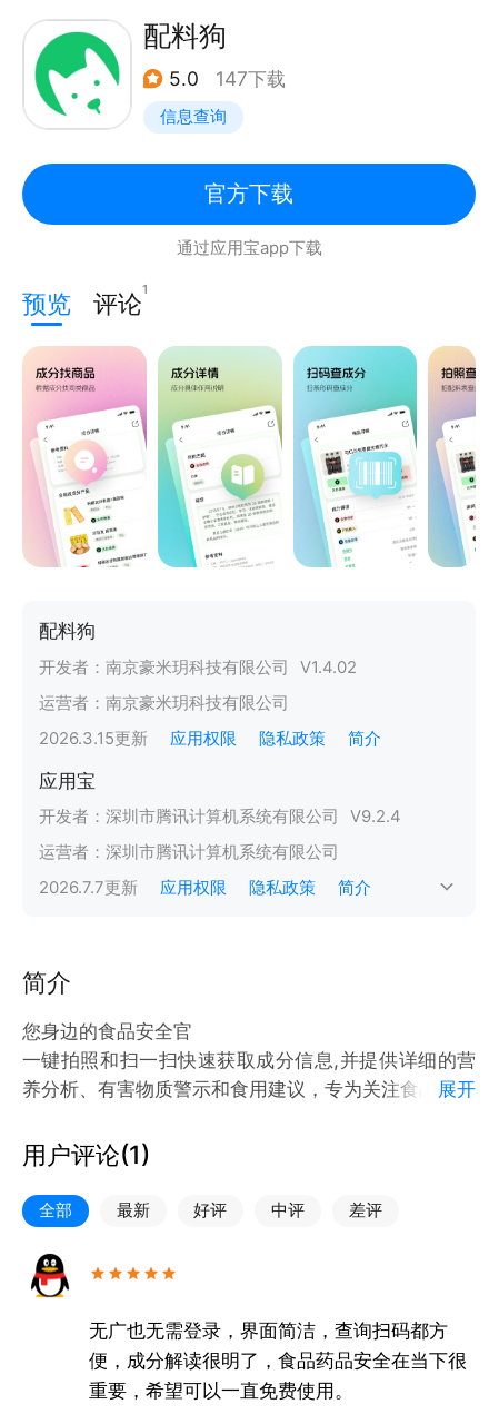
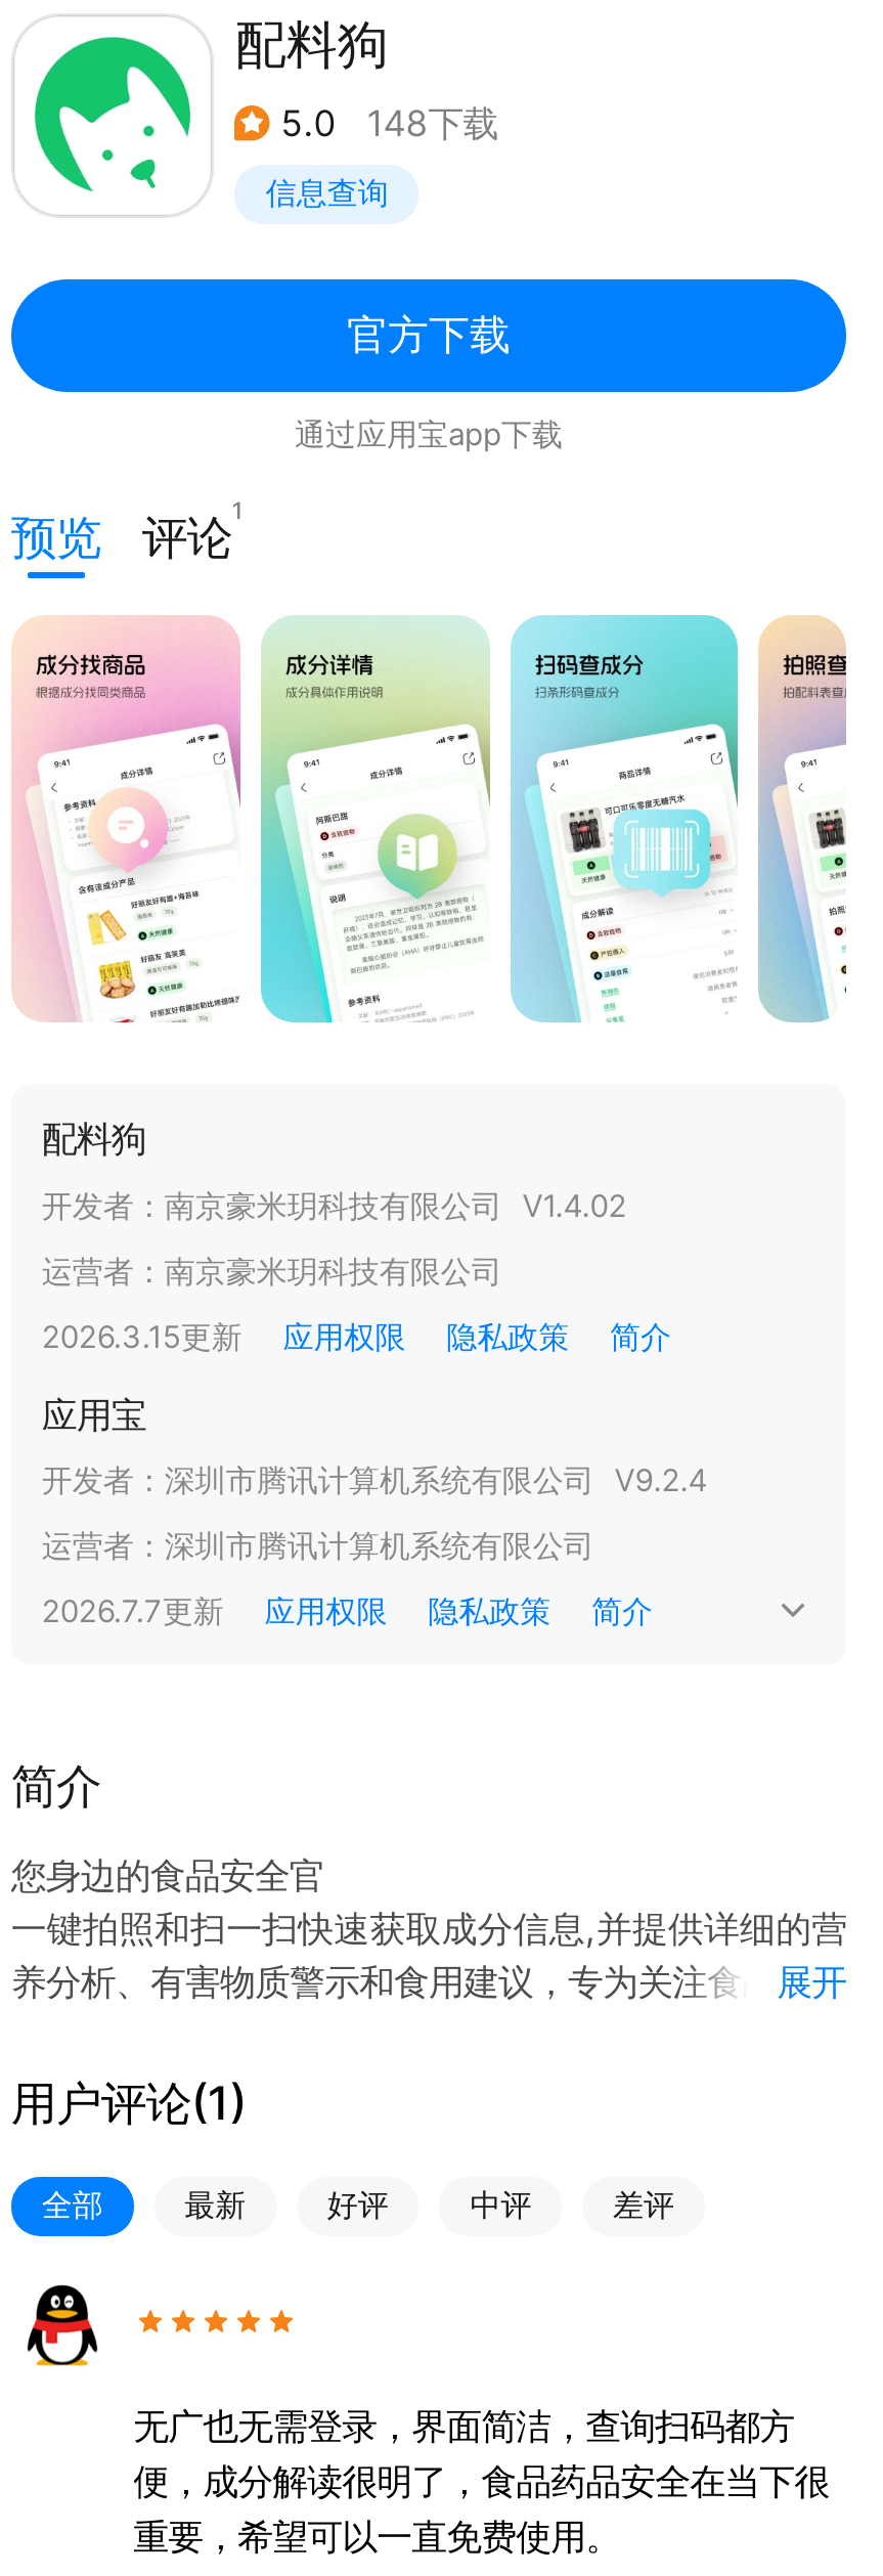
- 5.0 147下载
+ 5.0 148下载
